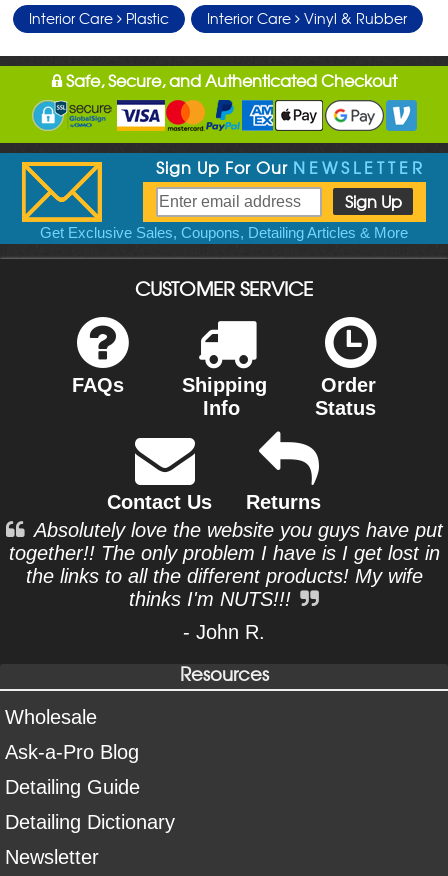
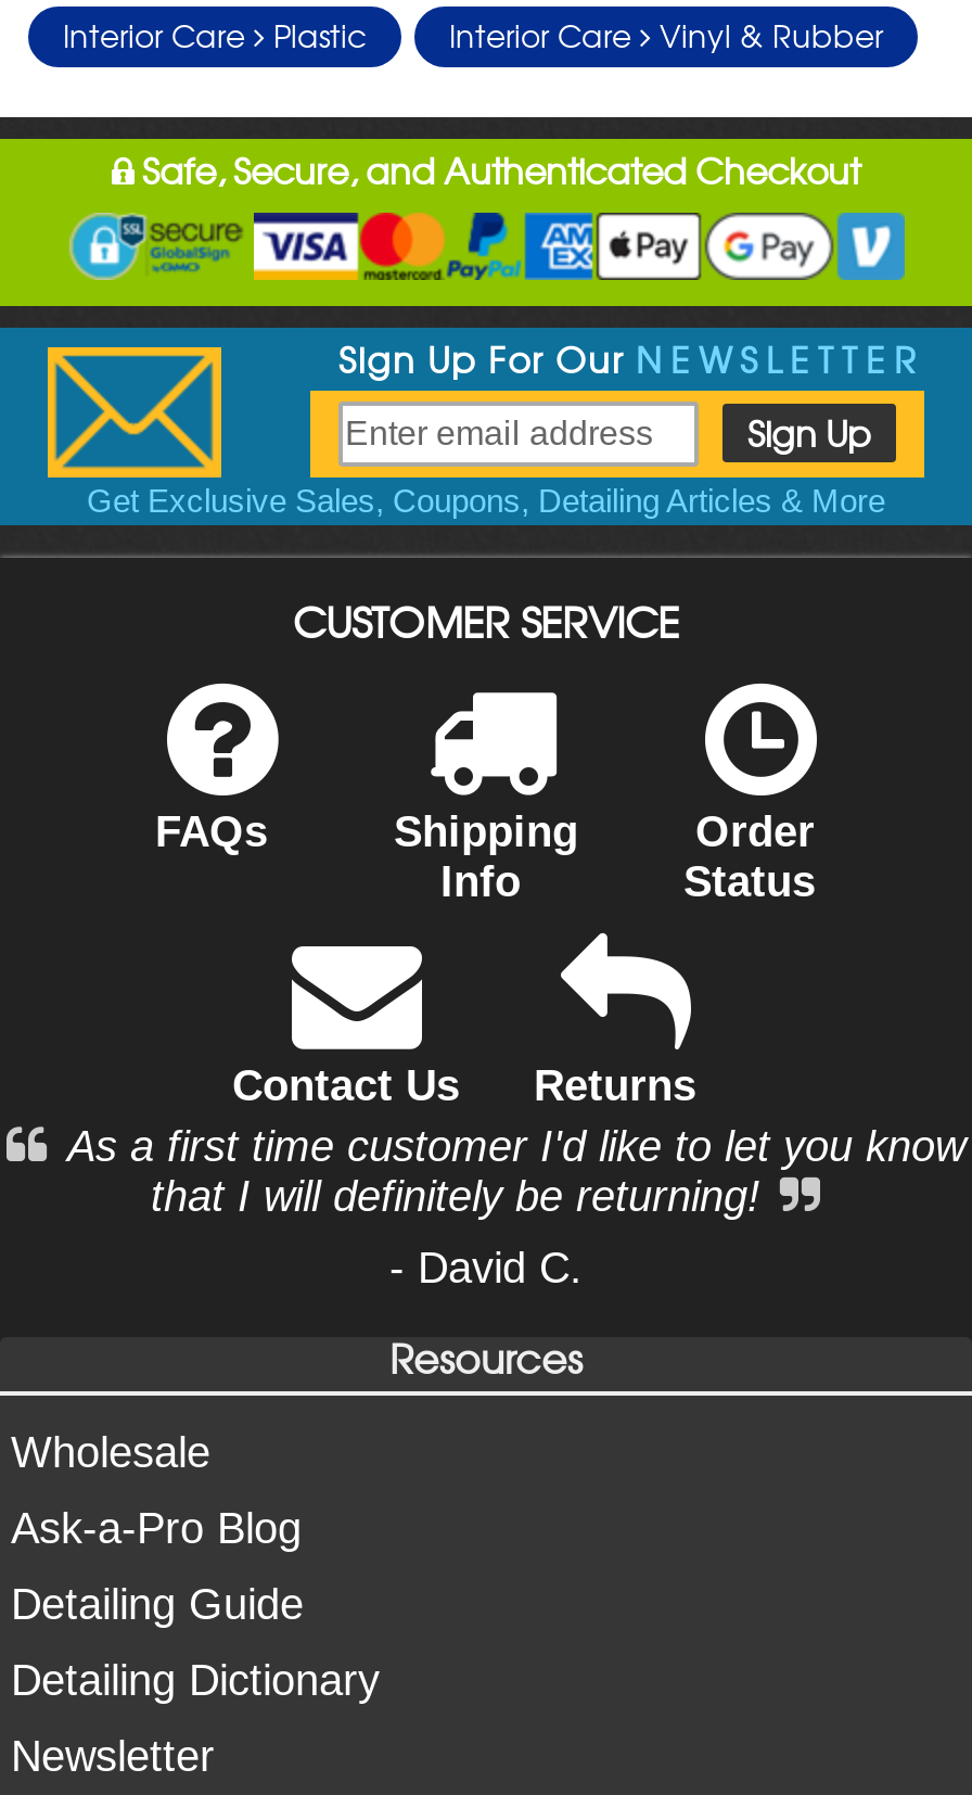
- Absolutely love the website you guys have put
- together!! The only problem I have is I get lost in
- the links to all the different products! My wife
- thinks I'm NUTS!!!
+ As a first time customer I'd like to let you know
+ that I will definitely be returning!

- - John R.
+ - David C.
